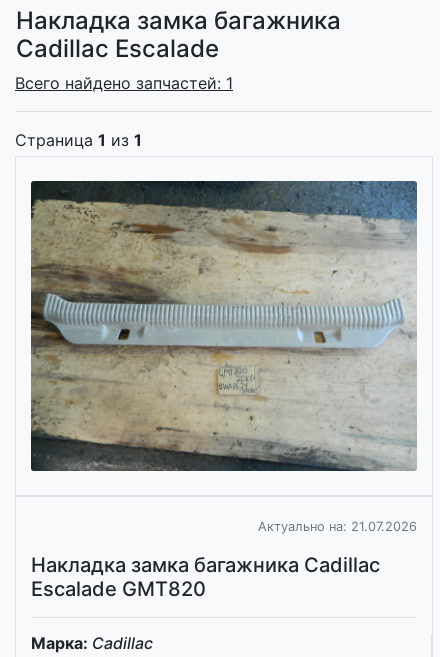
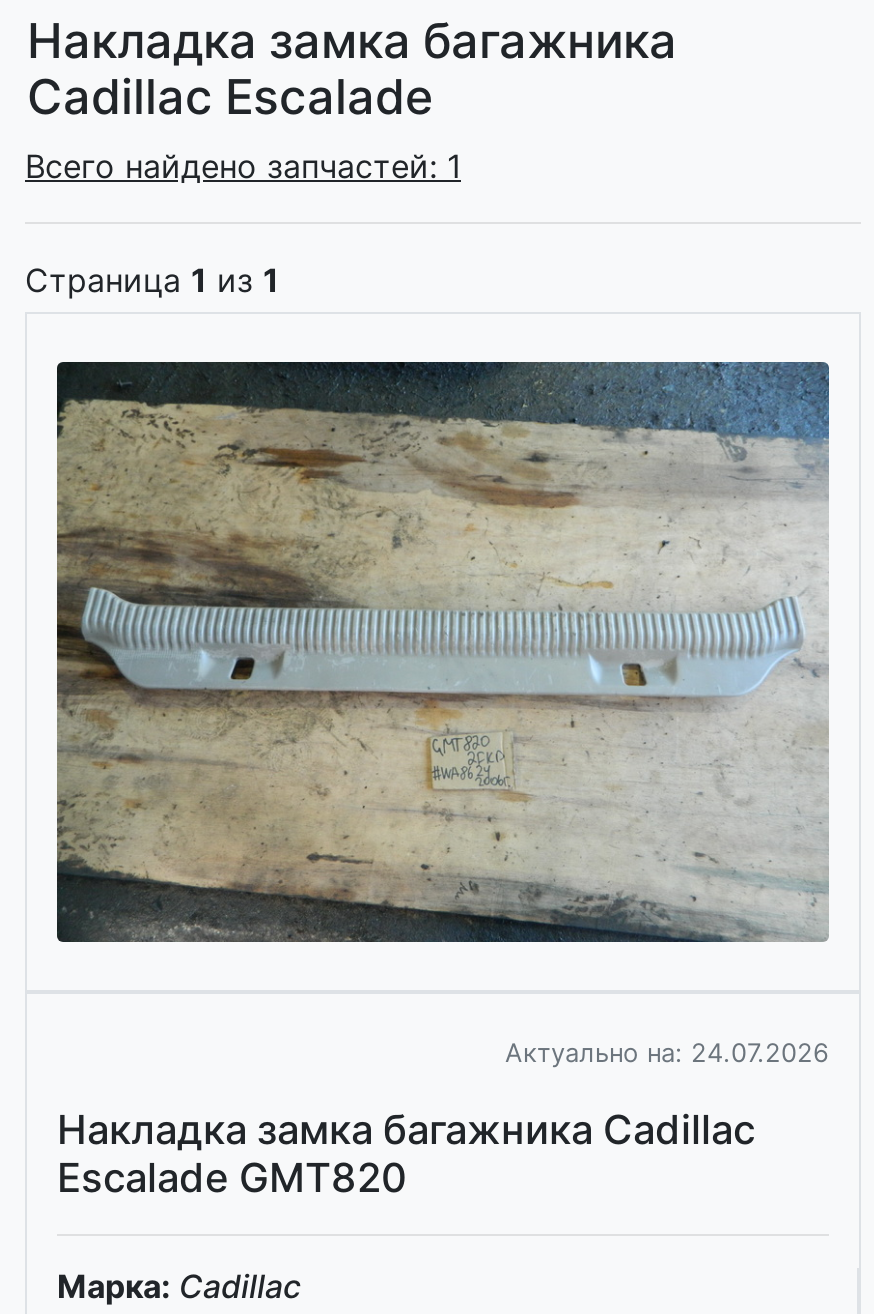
- Актуально на: 21.07.2026
+ Актуально на: 24.07.2026
